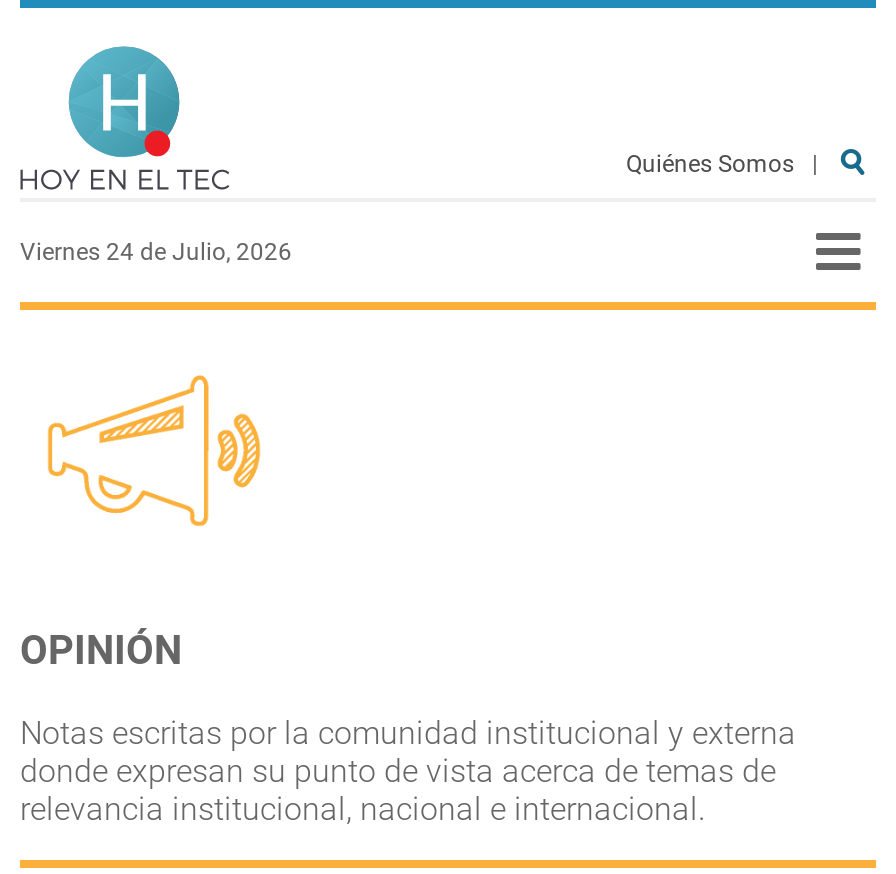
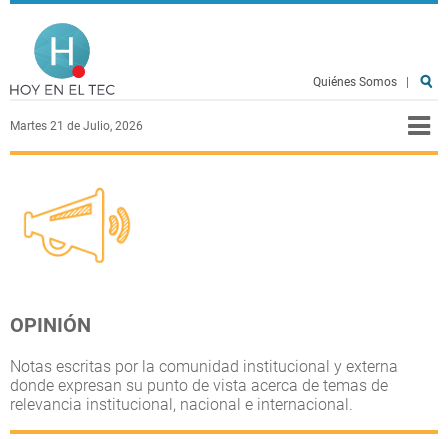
- Viernes 24 de Julio, 2026
+ Martes 21 de Julio, 2026
